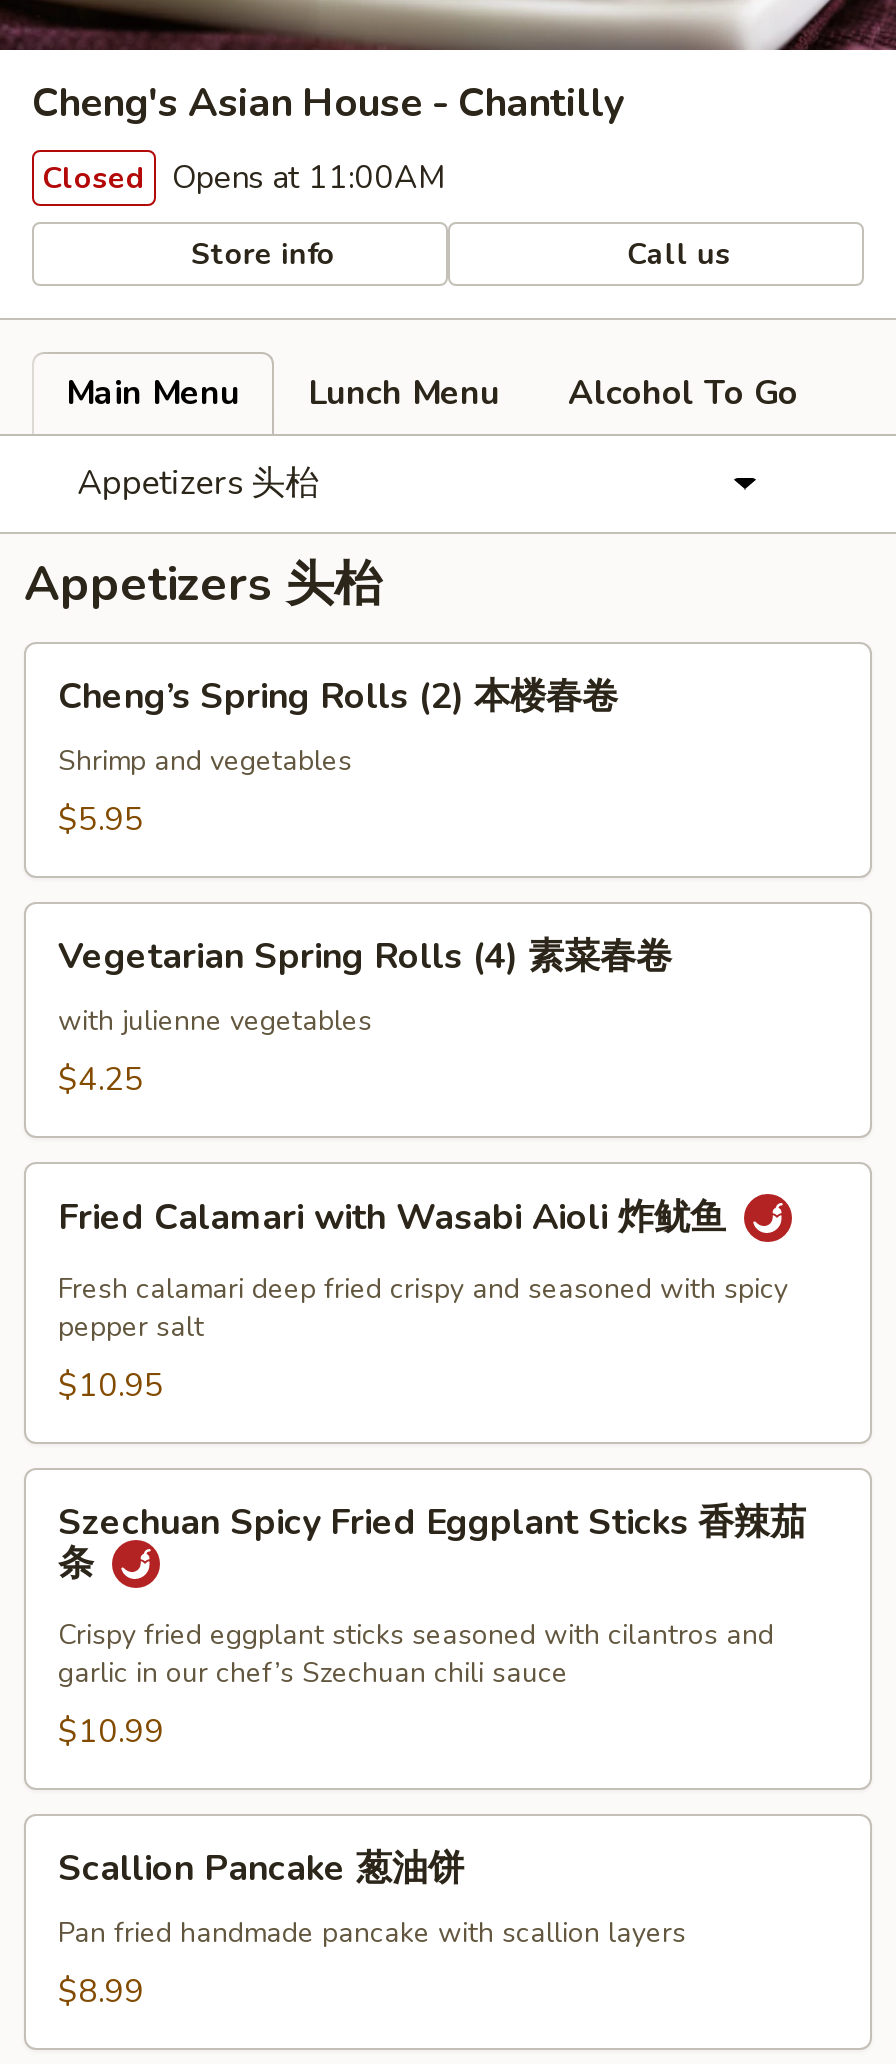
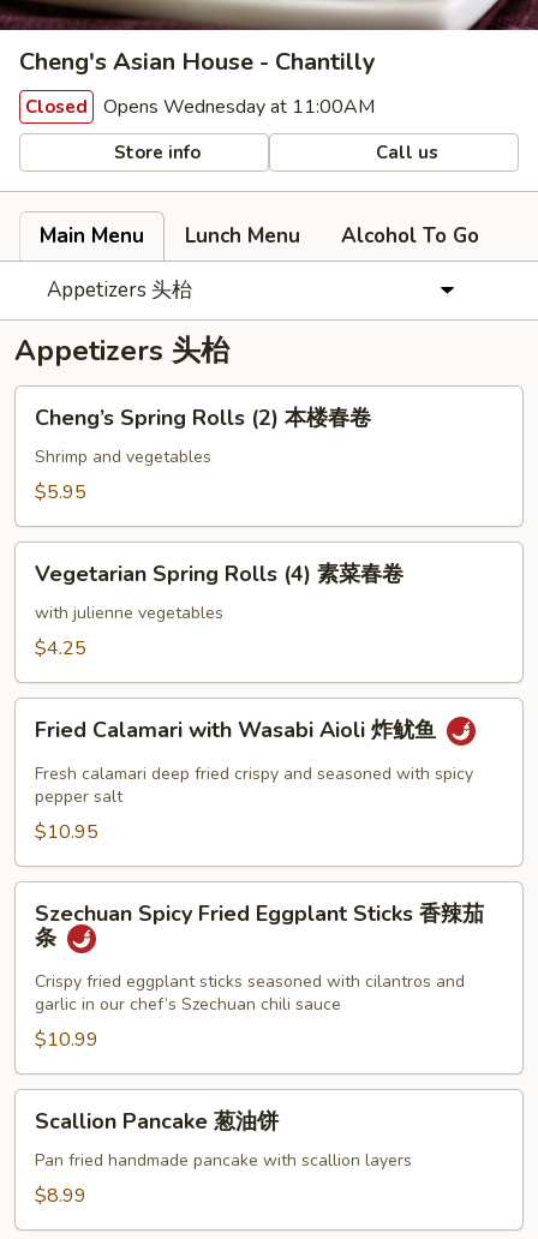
- Closed Opens at 11:00AM
+ Closed Opens Wednesday at 11:00AM
